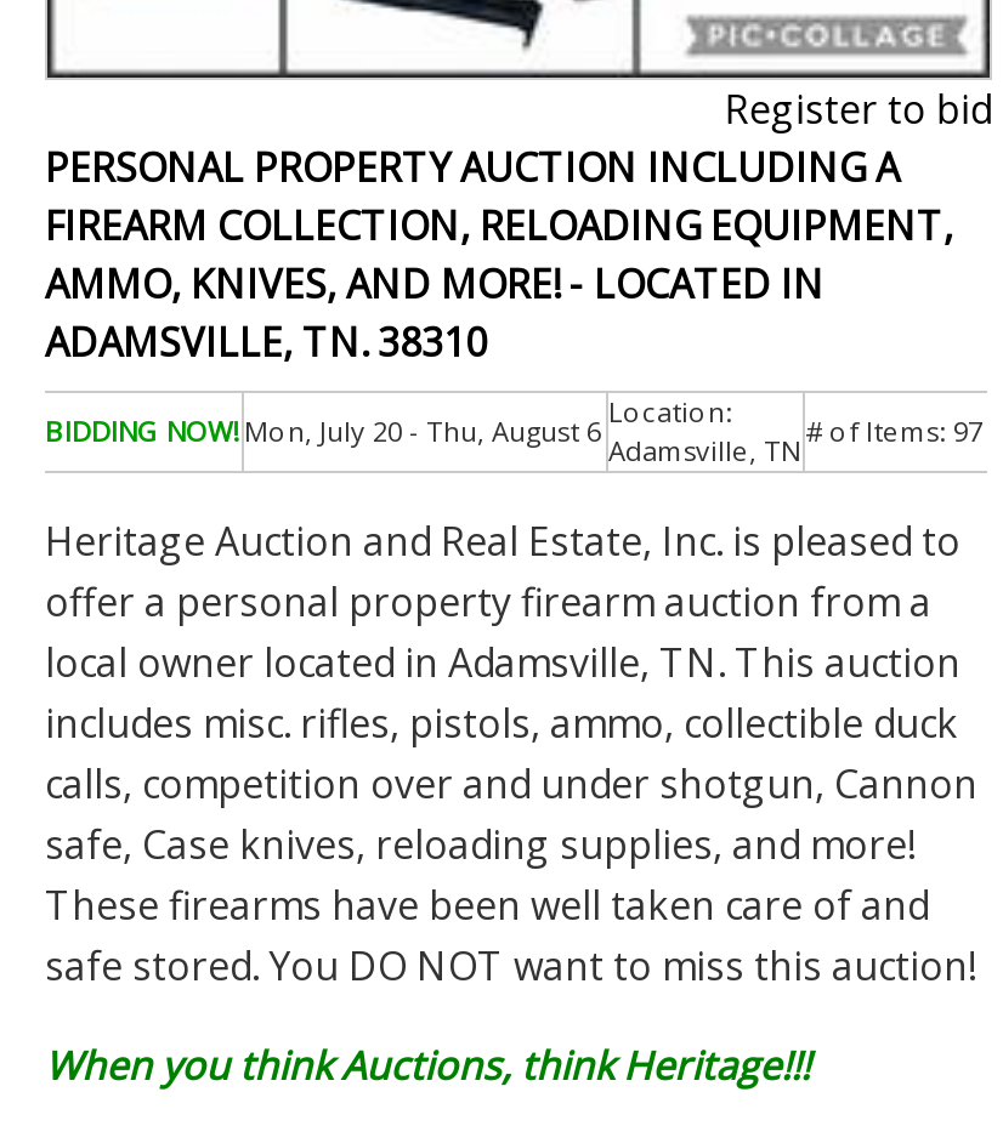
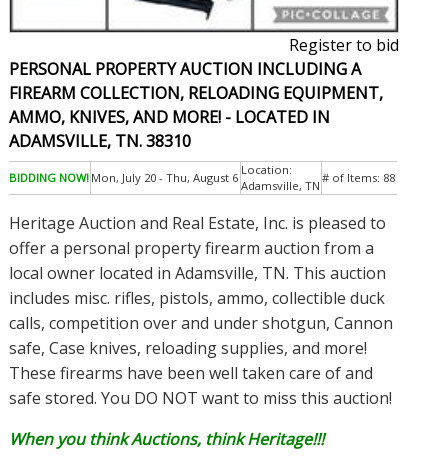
- # of Items: 97
+ # of Items: 88
